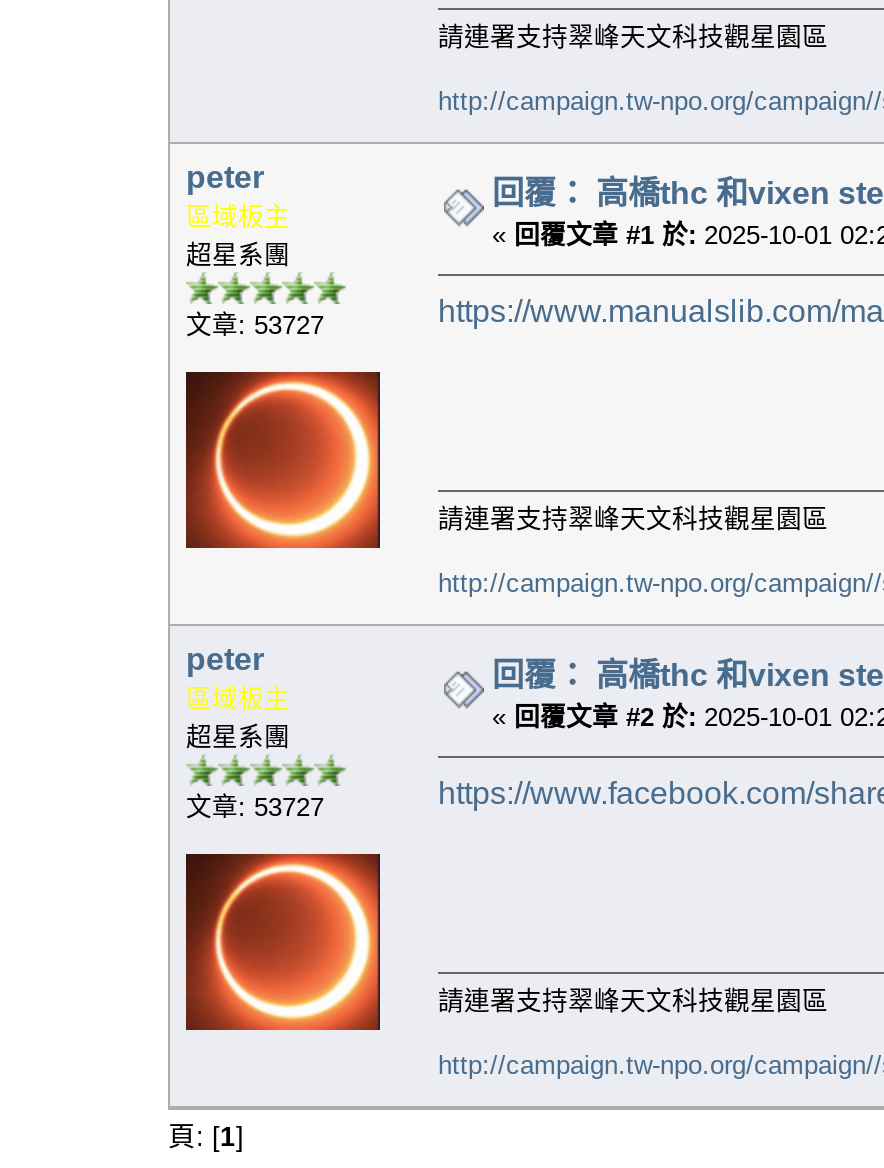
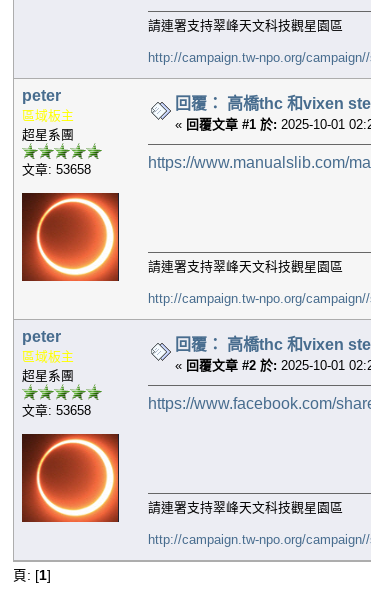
- 文章: 53727
+ 文章: 53658

- 文章: 53727
+ 文章: 53658
